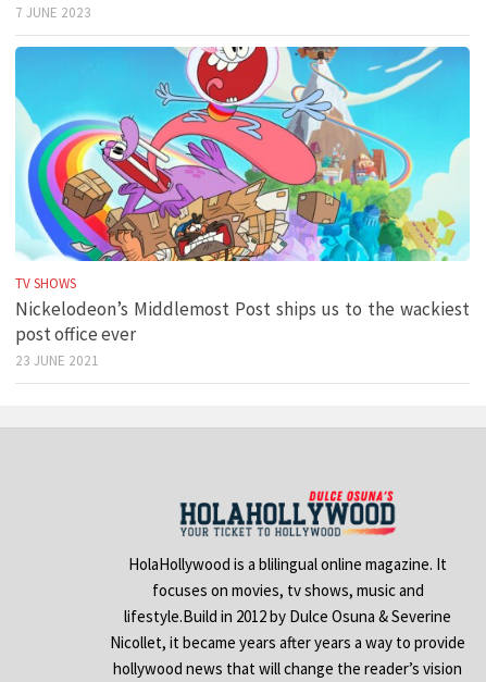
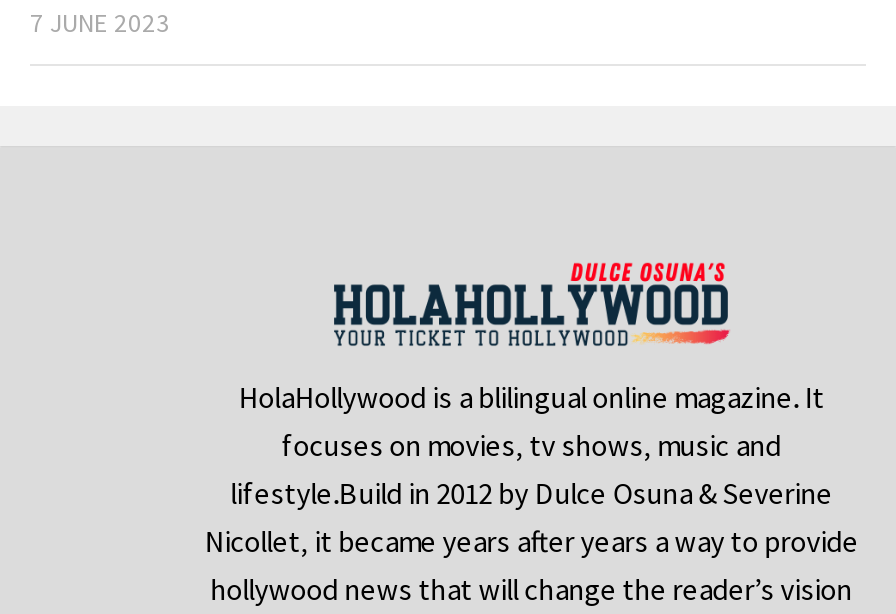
- [image]
- TV SHOWS
- Nickelodeon’s Middlemost Post ships us to the wackiest
- post office ever
- 23 JUNE 2021
